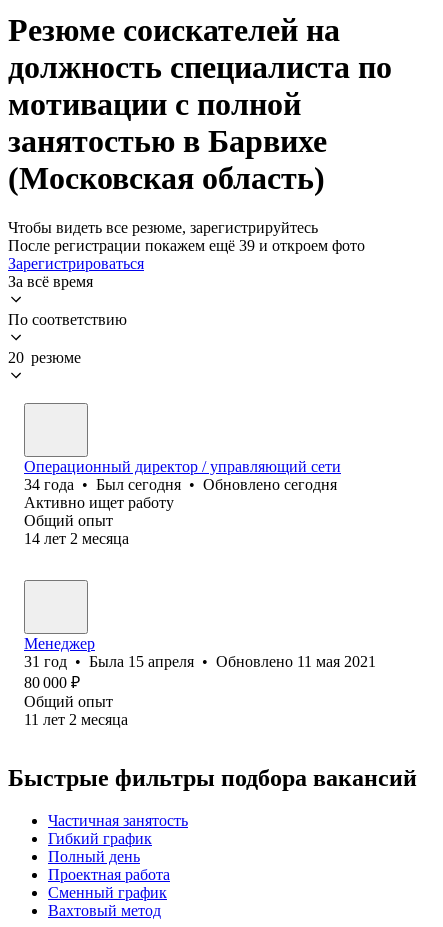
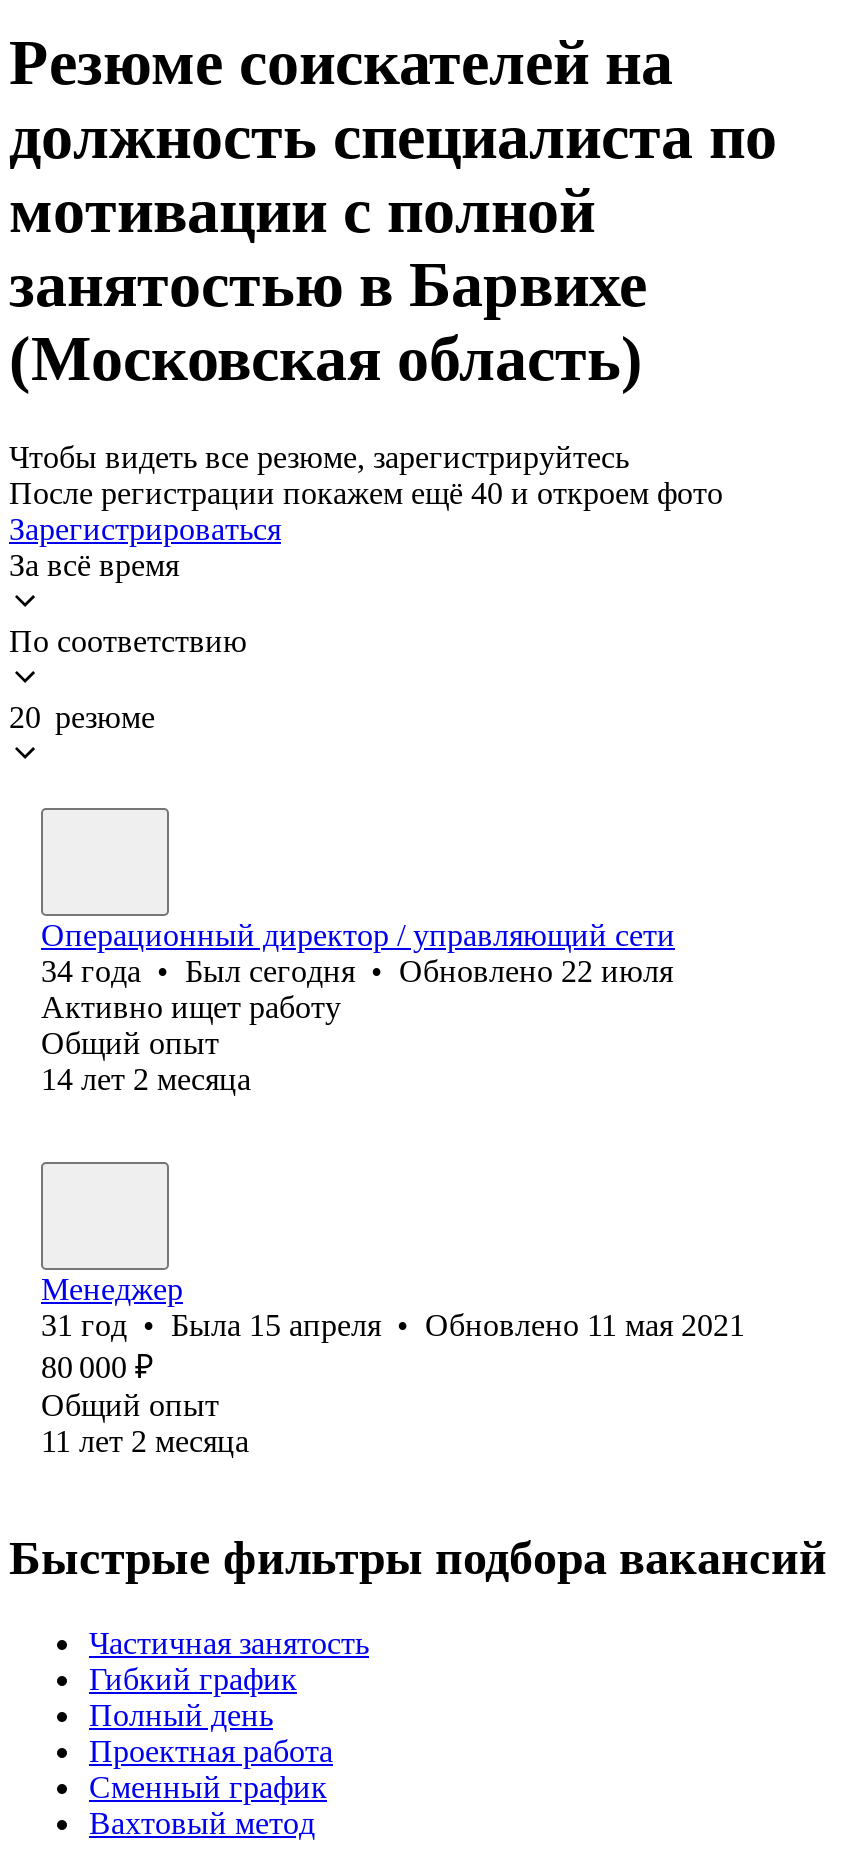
- После регистрации покажем ещё 39 и откроем фото
+ После регистрации покажем ещё 40 и откроем фото

- 34 года • Был сегодня • Обновлено сегодня
+ 34 года • Был сегодня • Обновлено 22 июля
